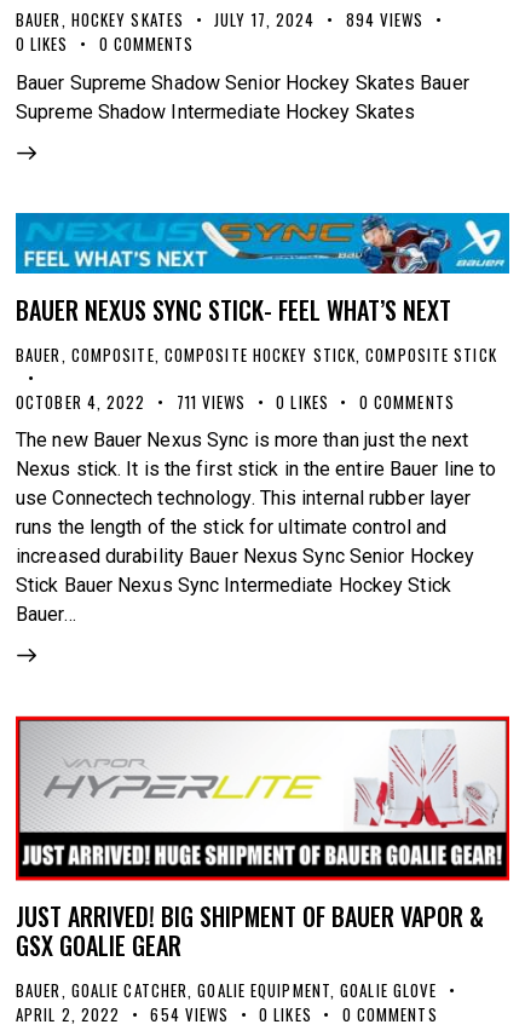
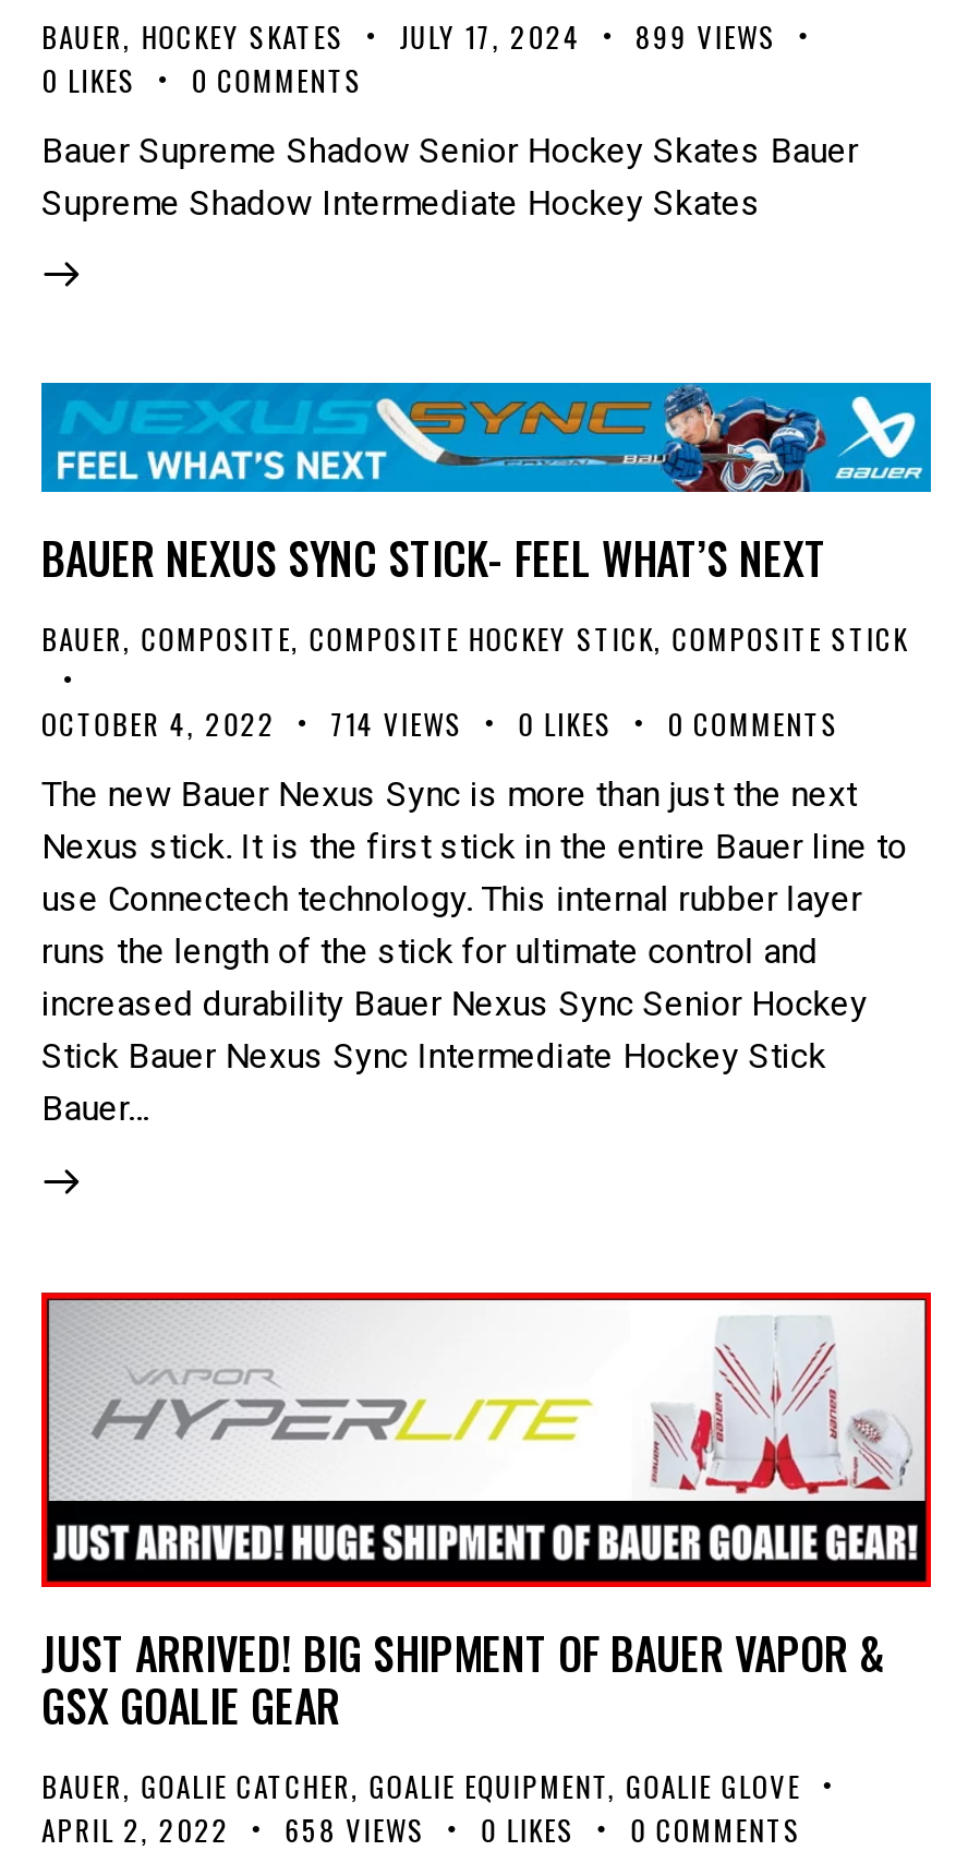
- BAUER, HOCKEY SKATES JULY 17, 2024 894 VIEWS
+ BAUER, HOCKEY SKATES JULY 17, 2024 899 VIEWS

- OCTOBER 4, 2022 711 VIEWS 0 LIKES 0 COMMENTS
+ OCTOBER 4, 2022 714 VIEWS 0 LIKES 0 COMMENTS

- APRIL 2, 2022 654 VIEWS 0 LIKES 0 COMMENTS
+ APRIL 2, 2022 658 VIEWS 0 LIKES 0 COMMENTS
